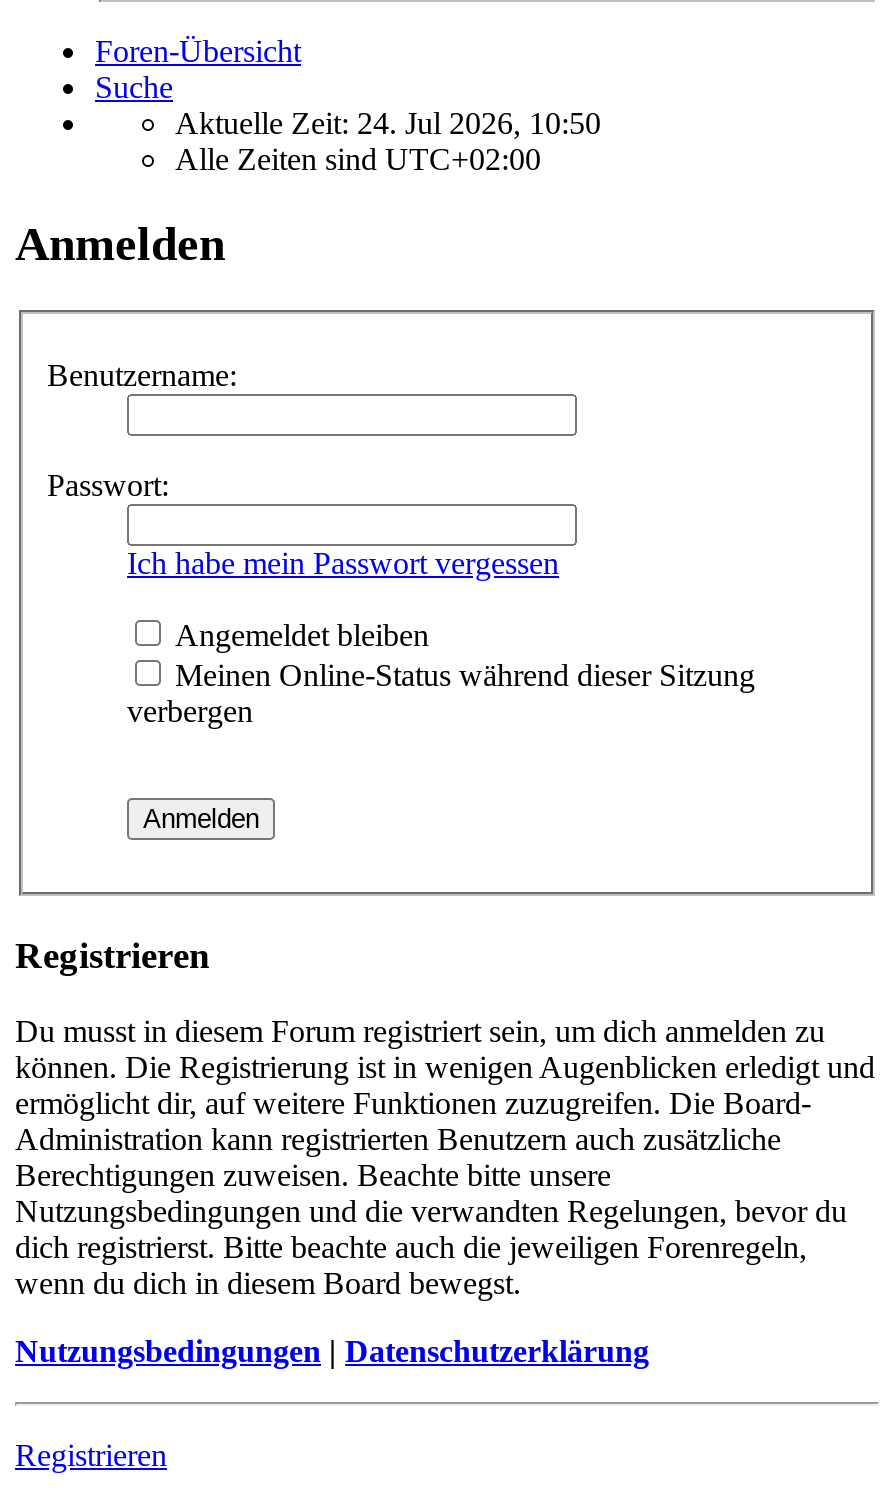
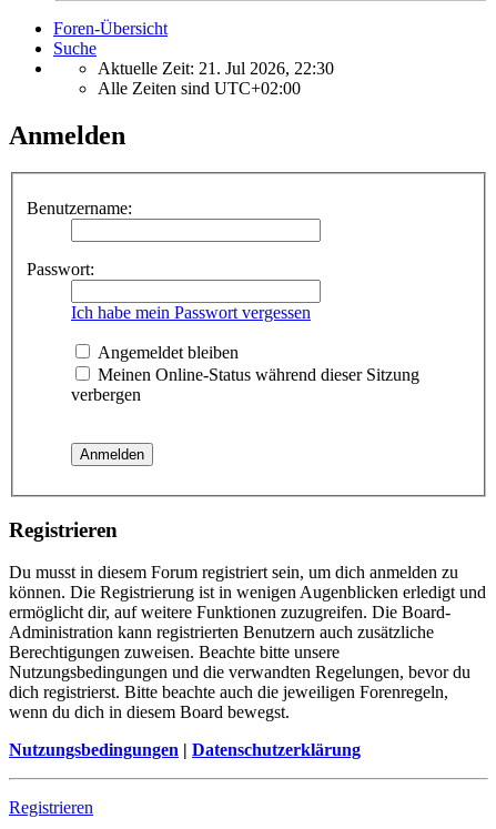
- Aktuelle Zeit: 24. Jul 2026, 10:50
+ Aktuelle Zeit: 21. Jul 2026, 22:30
